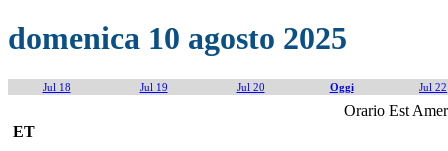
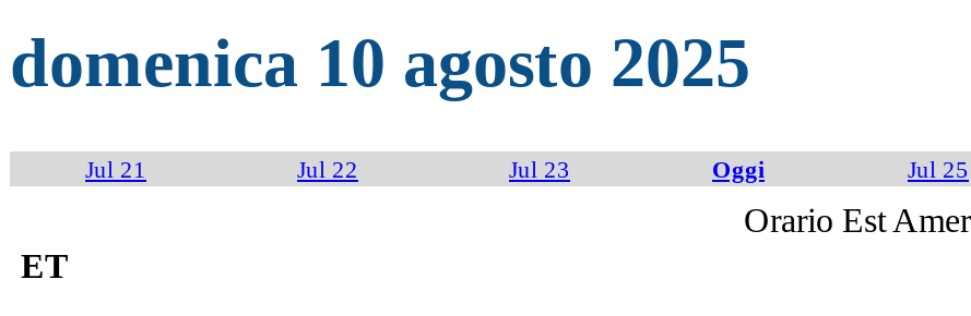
- Jul 18
+ Jul 21

- Jul 19
+ Jul 22

- Jul 20
+ Jul 23

- Jul 22
+ Jul 25
